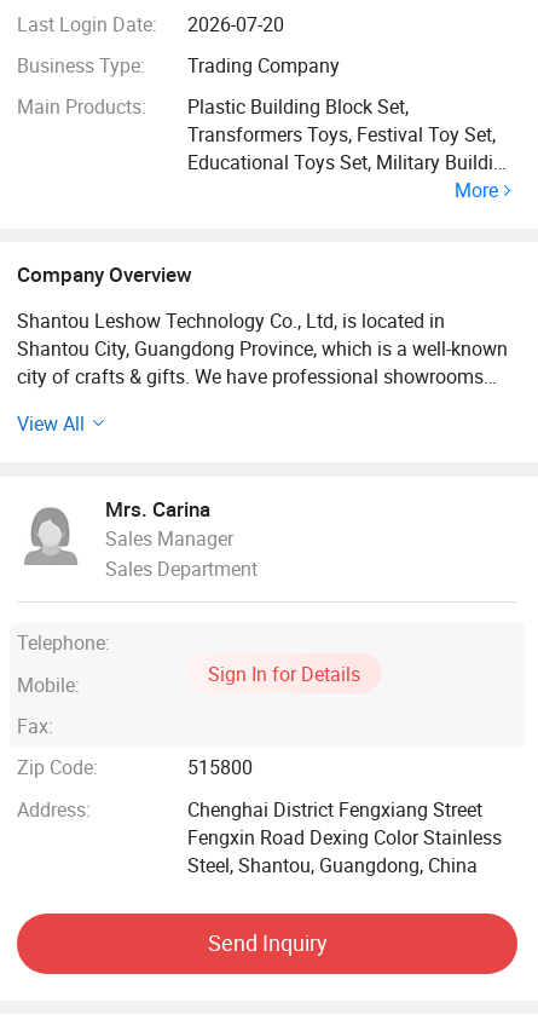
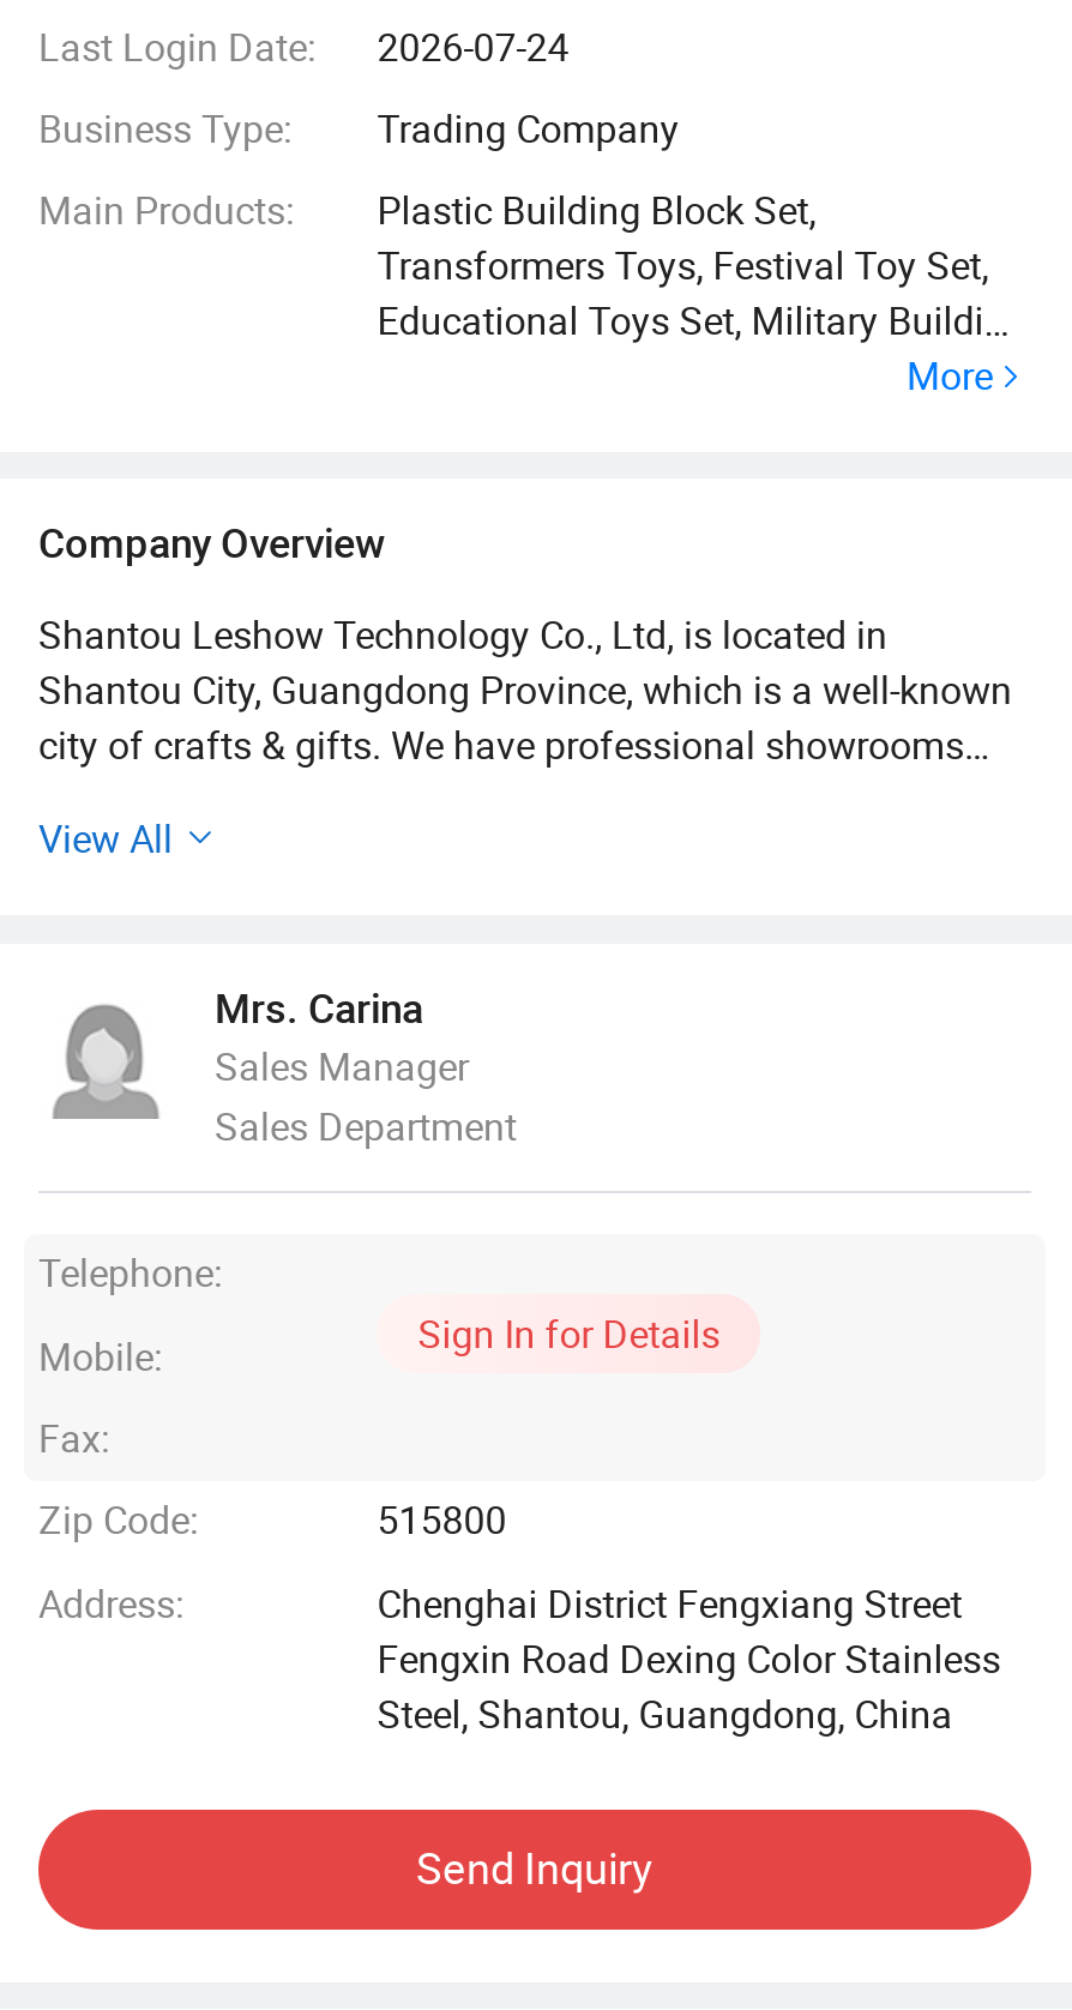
- Last Login Date: 2026-07-20
+ Last Login Date: 2026-07-24
